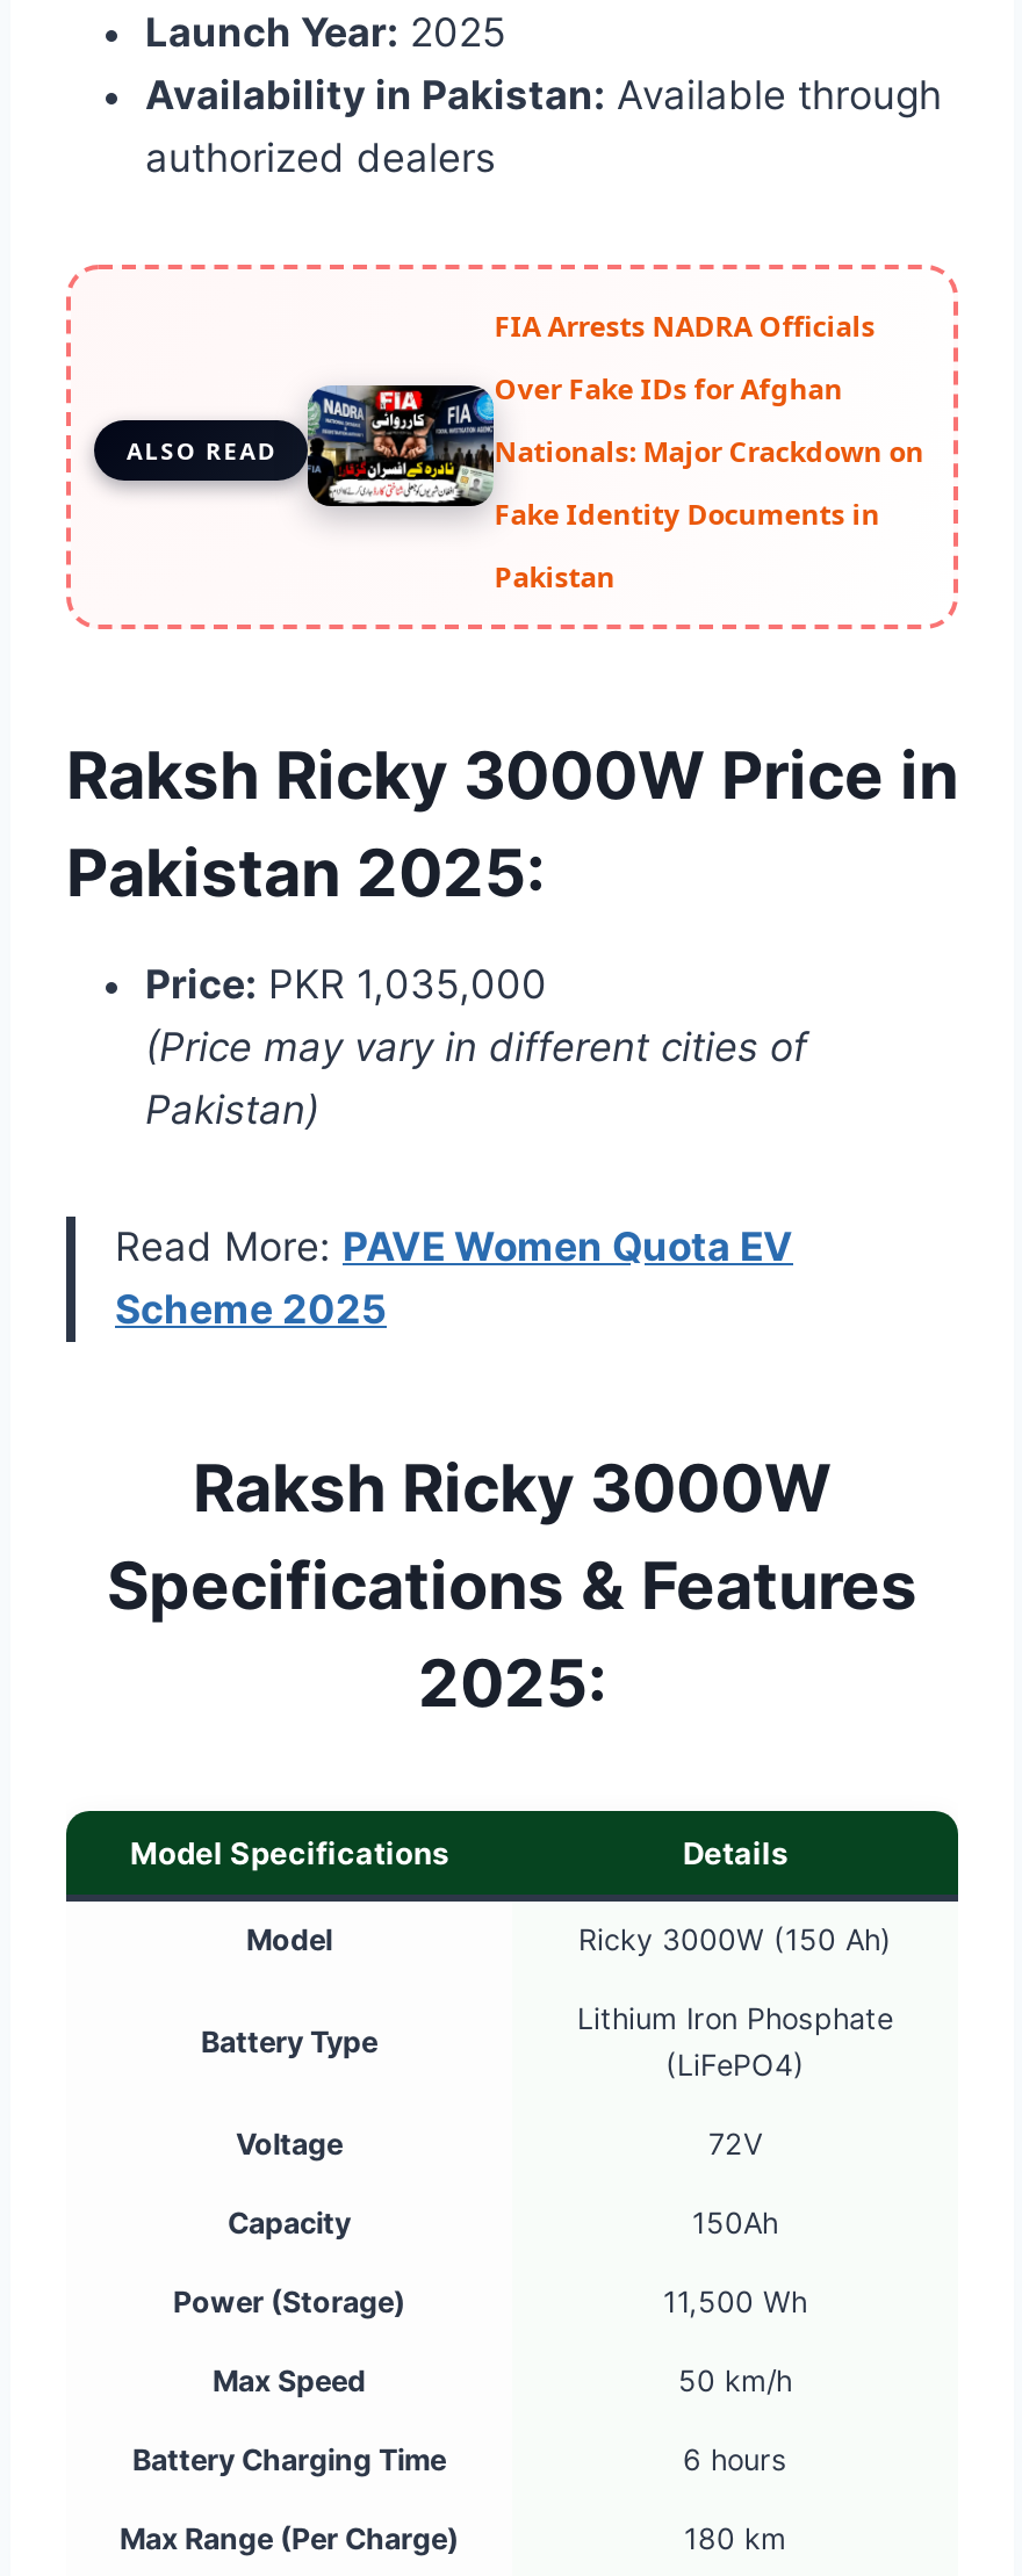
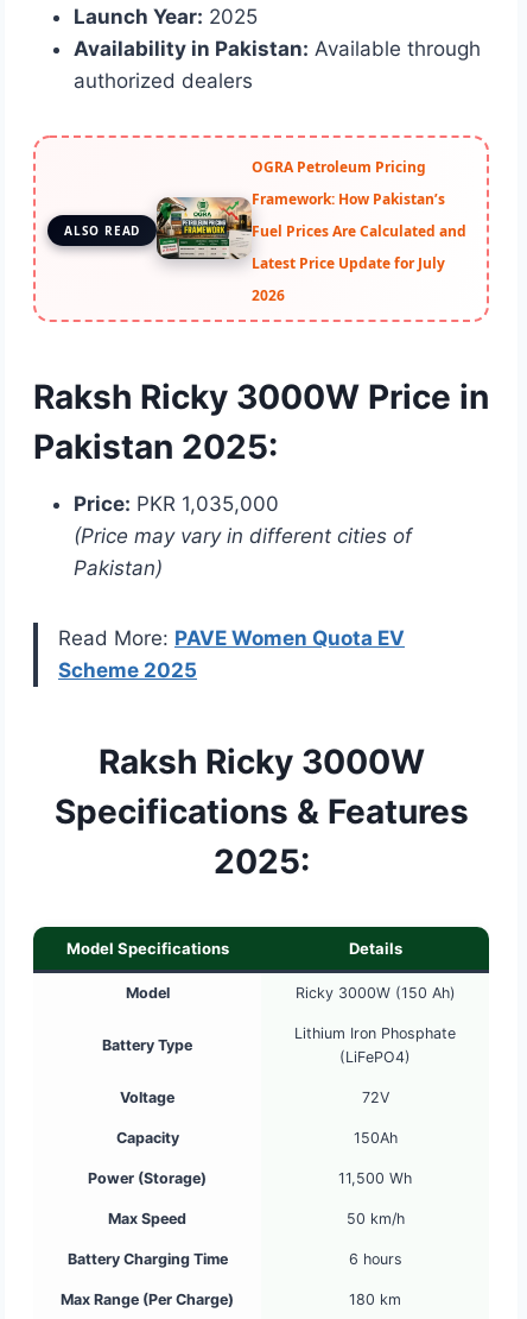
- FIA Arrests NADRA Officials
+ OGRA Petroleum Pricing

- [image]
- Over Fake IDs for Afghan
+ [image]
+ Framework: How Pakistan’s

- Nationals: Major Crackdown on
+ Fuel Prices Are Calculated and

- Fake Identity Documents in
+ Latest Price Update for July

- Pakistan
+ 2026
